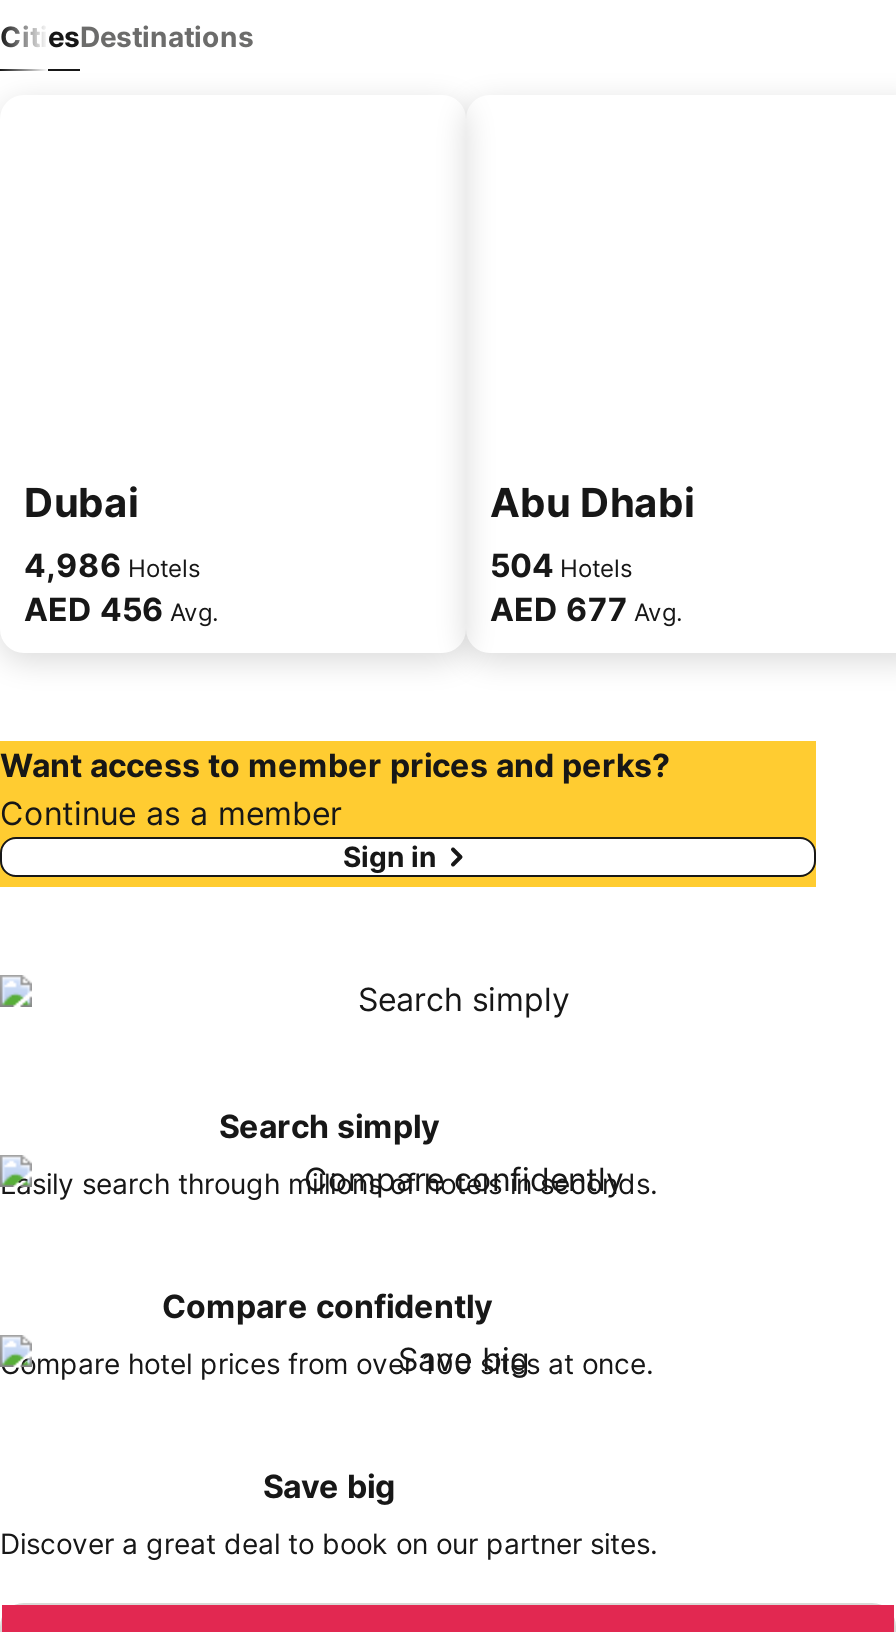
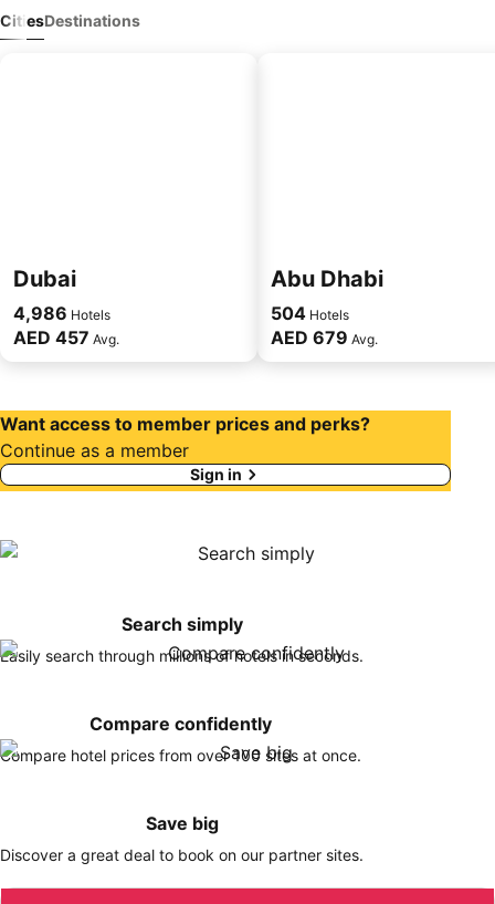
- AED 456 Avg.
+ AED 457 Avg.

- AED 677 Avg.
+ AED 679 Avg.
